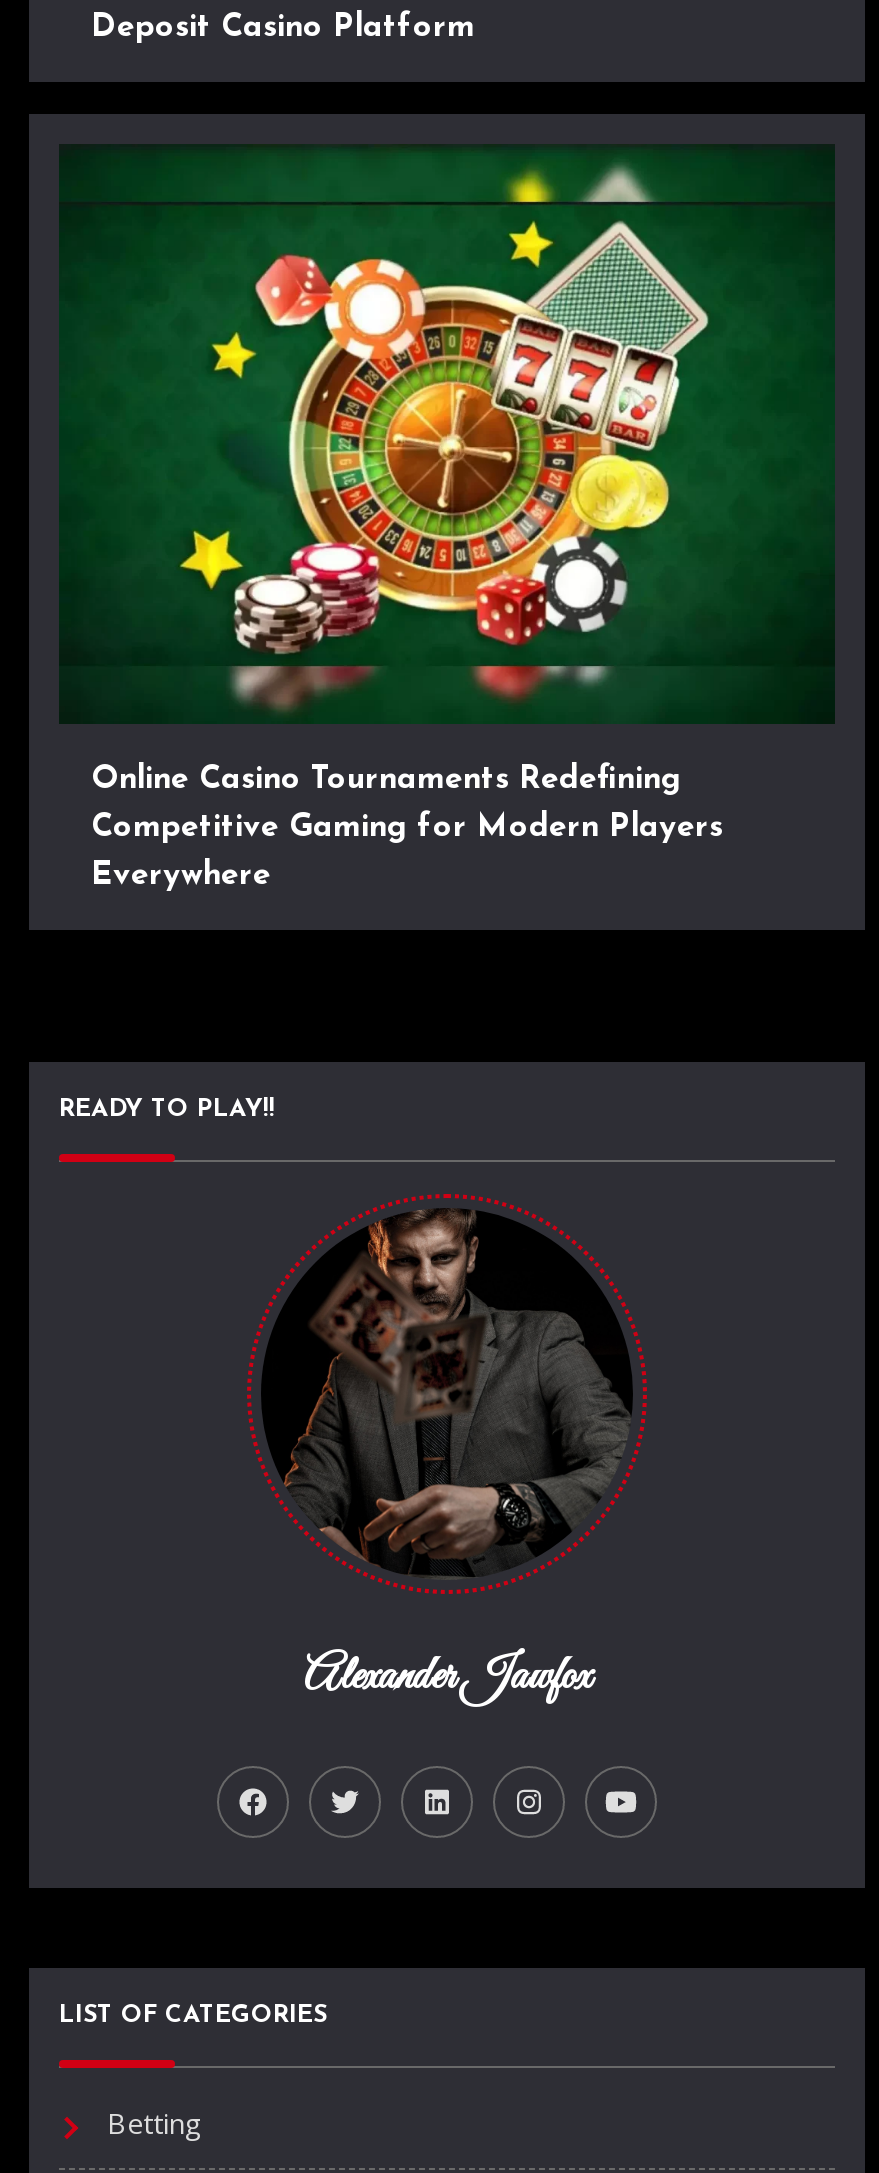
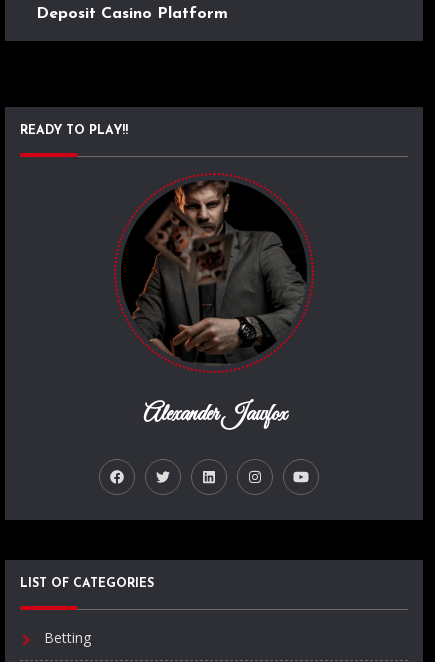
- [image]
- Online Casino Tournaments Redefining
- Competitive Gaming for Modern Players
- Everywhere
